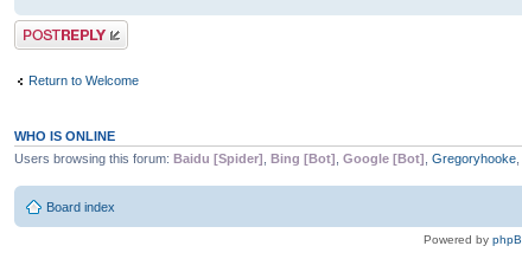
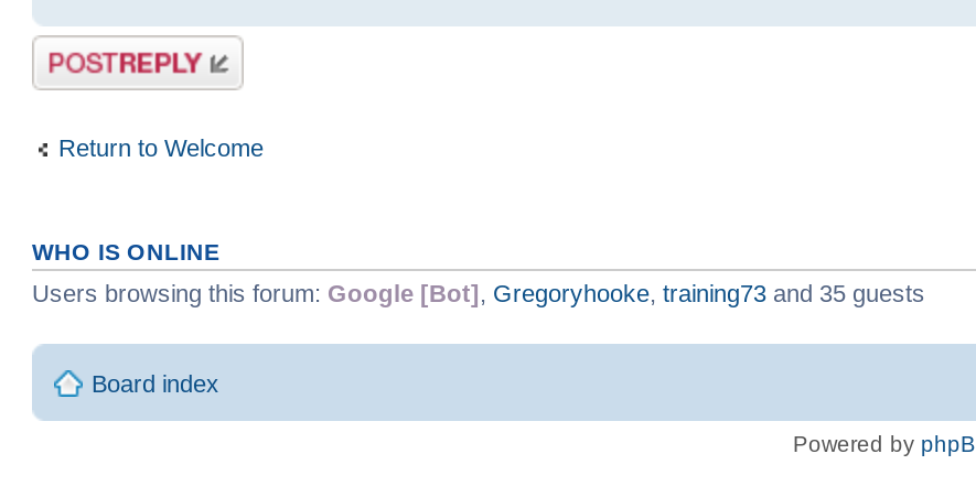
- Users browsing this forum: Baidu [Spider], Bing [Bot], Google [Bot], Gregoryhooke,
+ Users browsing this forum: Google [Bot], Gregoryhooke, training73 and 35 guests
